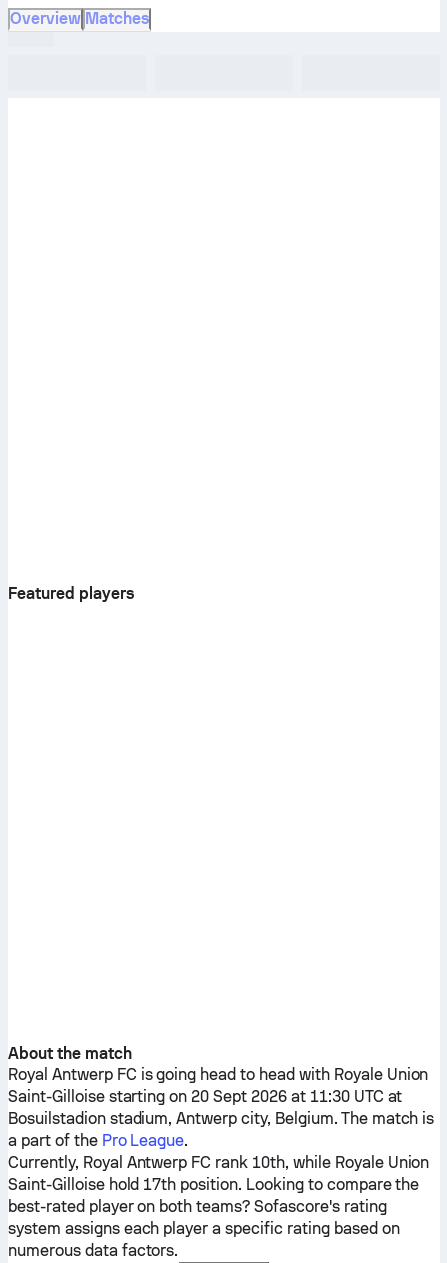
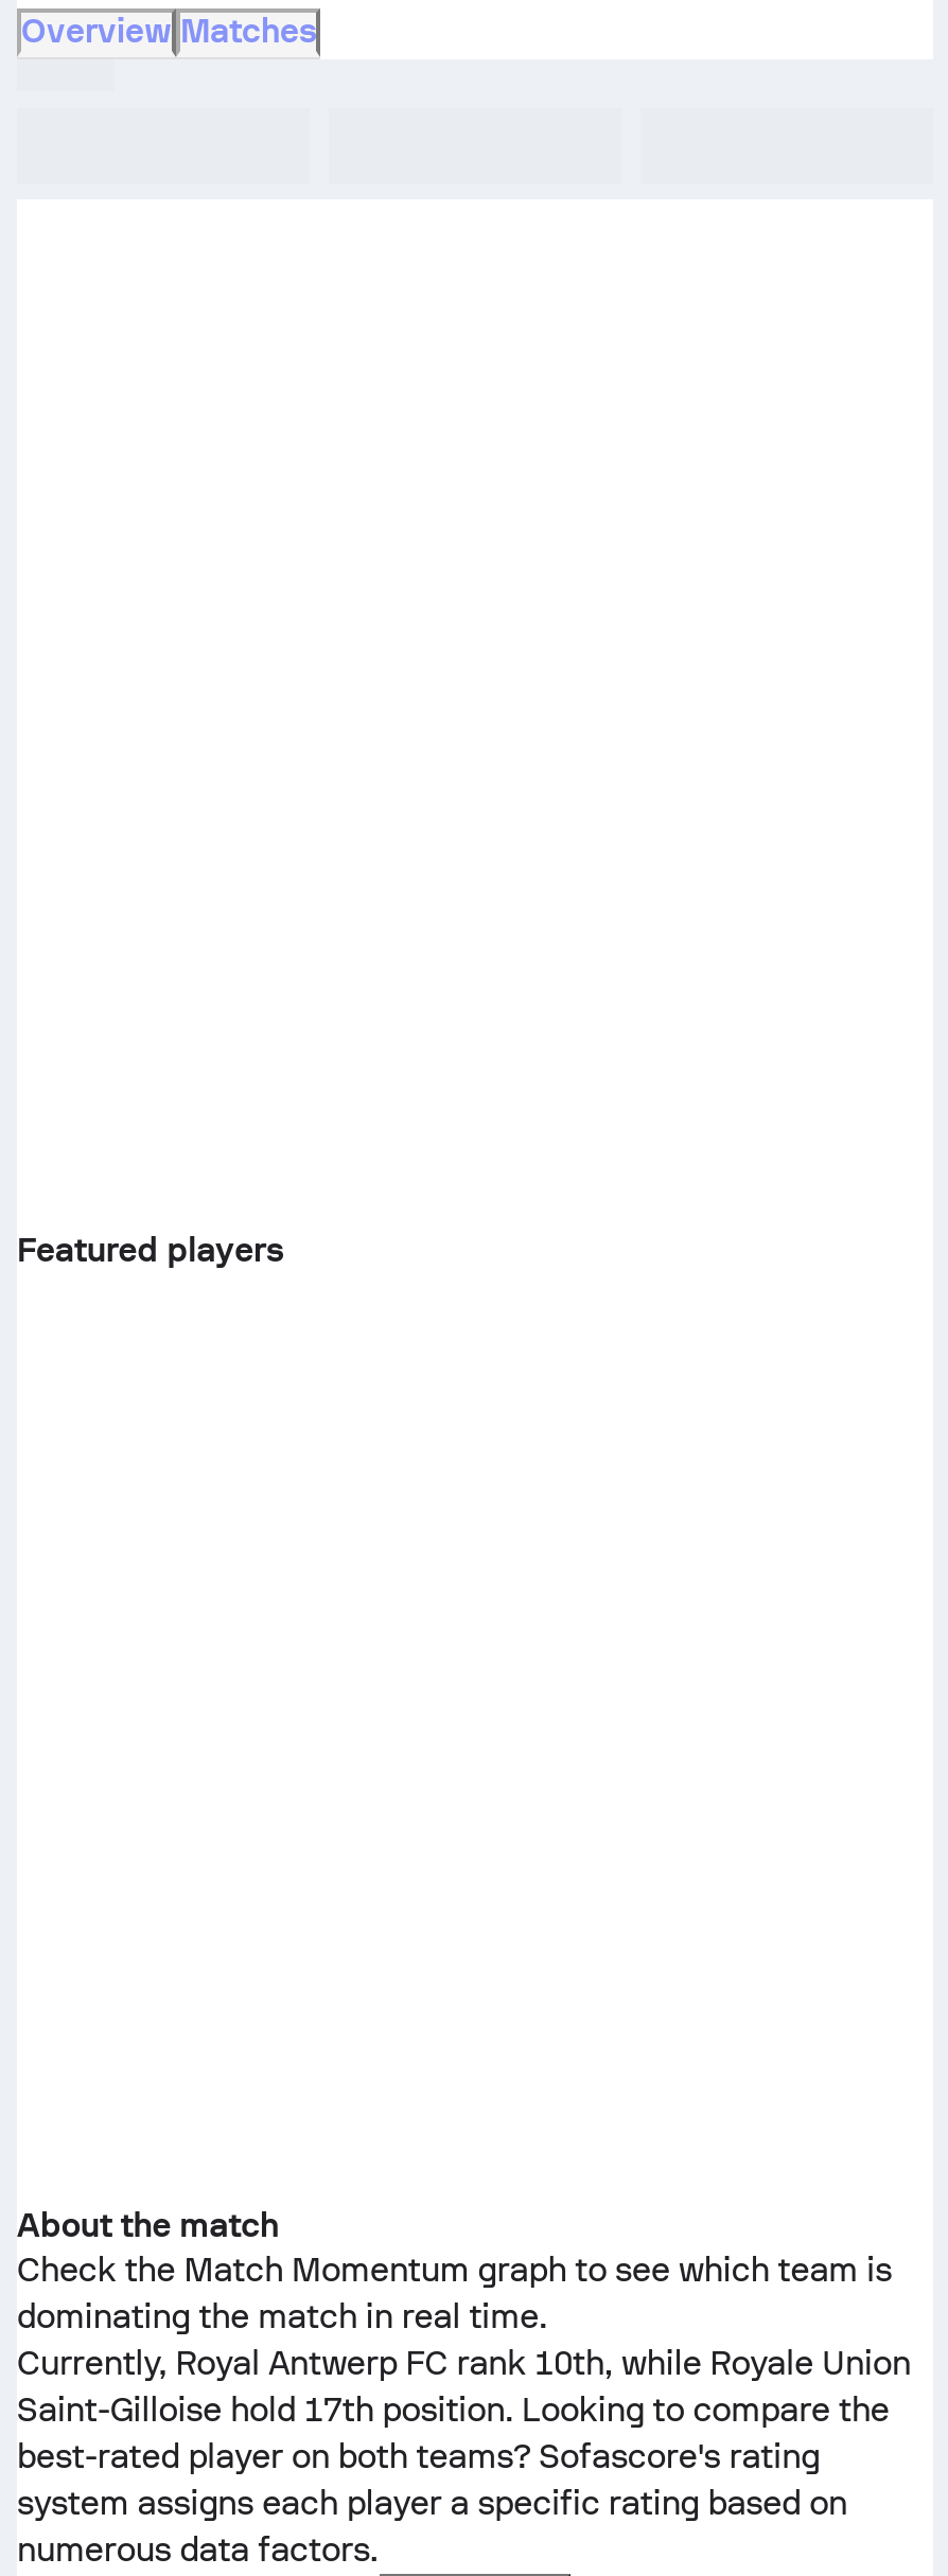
- Royal Antwerp FC is going head to head with Royale Union
- Saint-Gilloise starting on 20 Sept 2026 at 11:30 UTC at
- Bosuilstadion stadium, Antwerp city, Belgium. The match is
- a part of the Pro League.
+ Check the Match Momentum graph to see which team is
+ dominating the match in real time.
